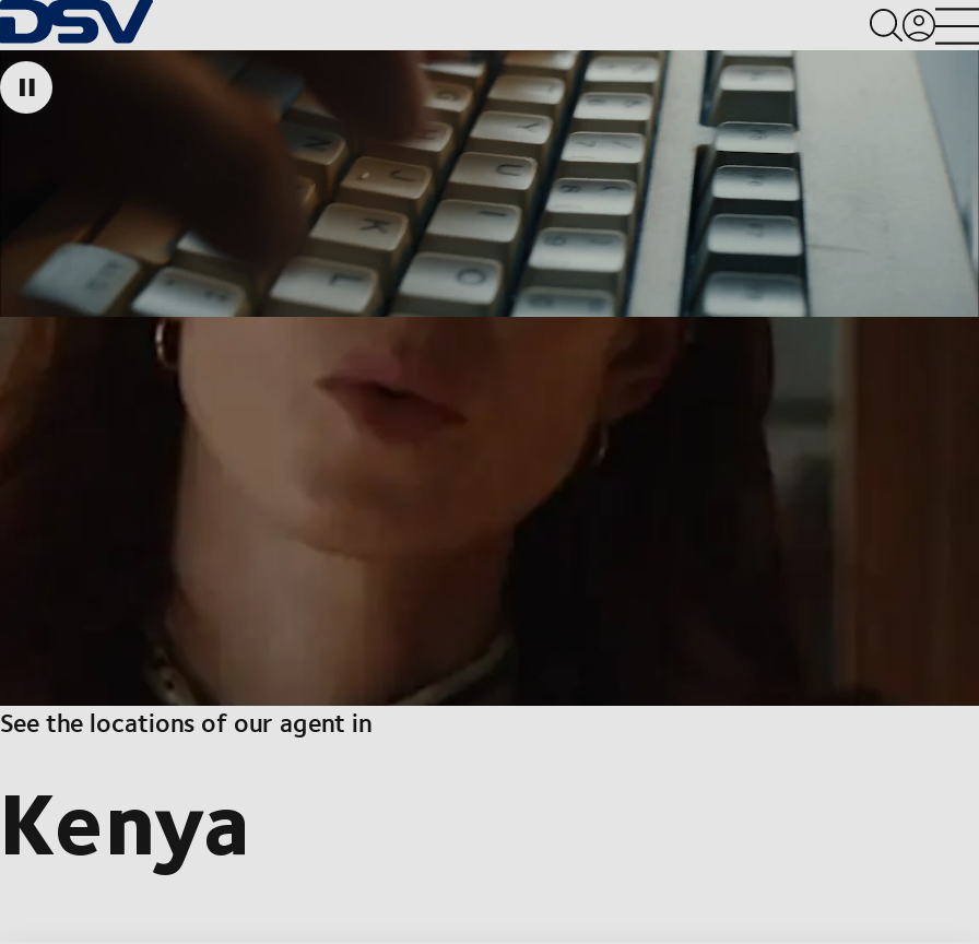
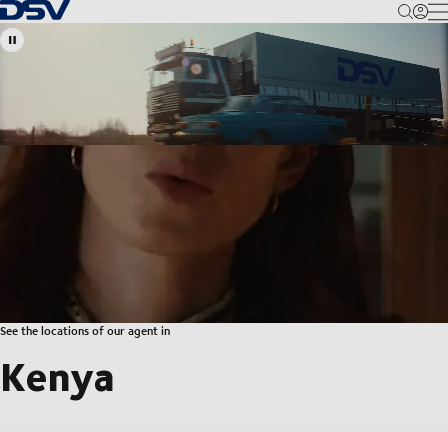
- [image]
+ [image]
